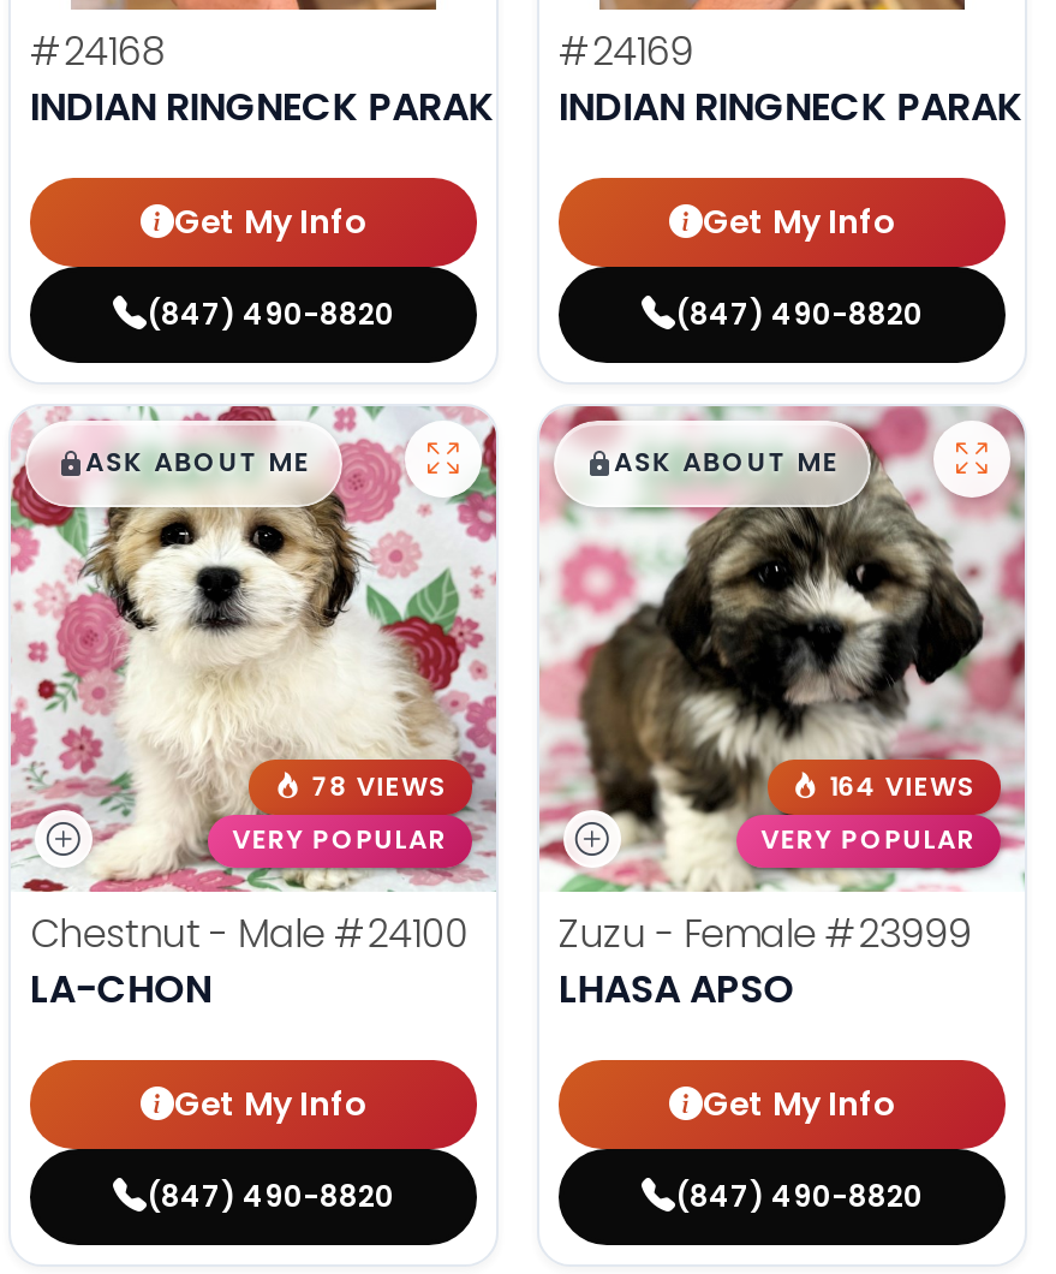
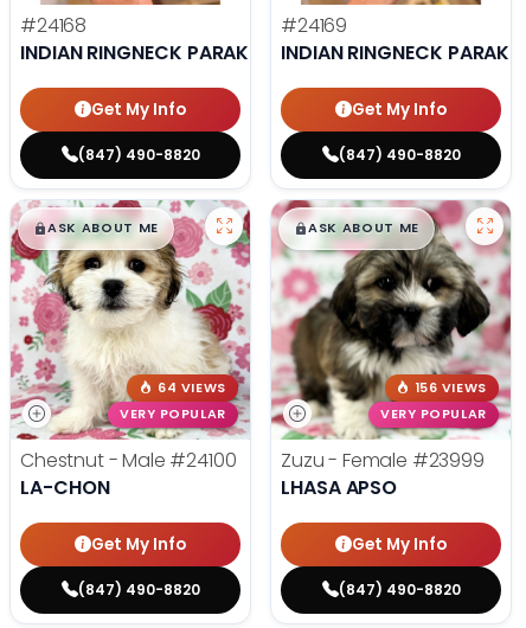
- 78 VIEWS
+ 64 VIEWS

- 164 VIEWS
+ 156 VIEWS
